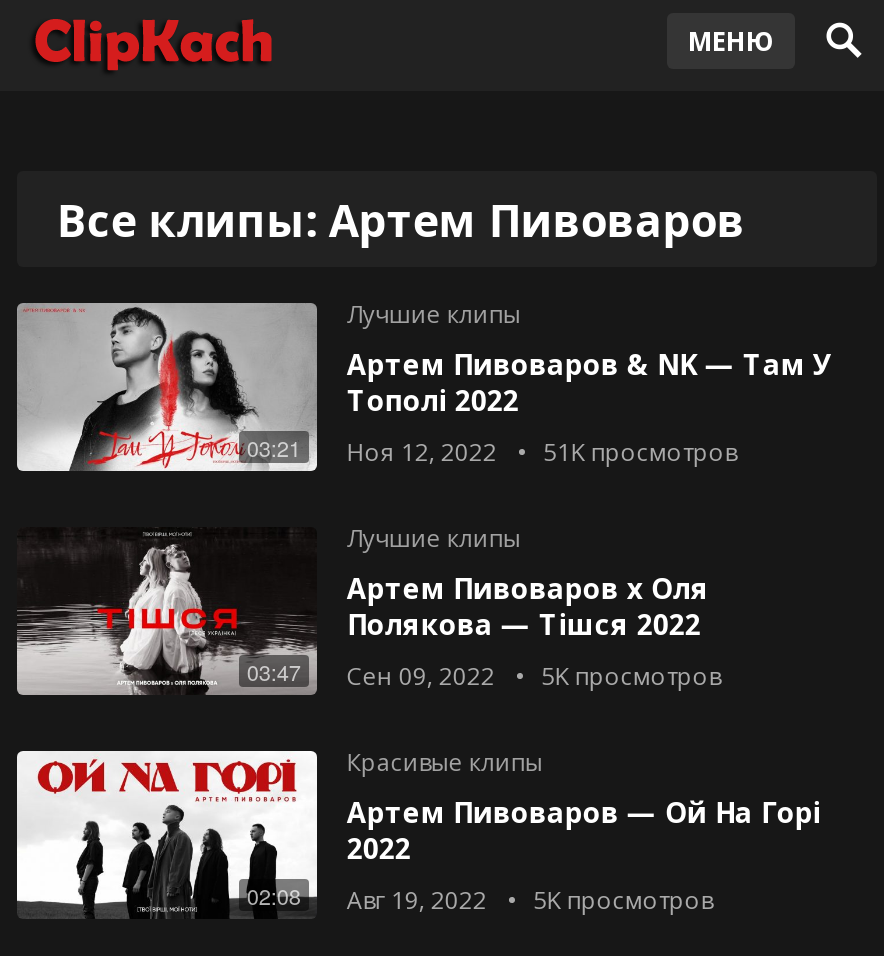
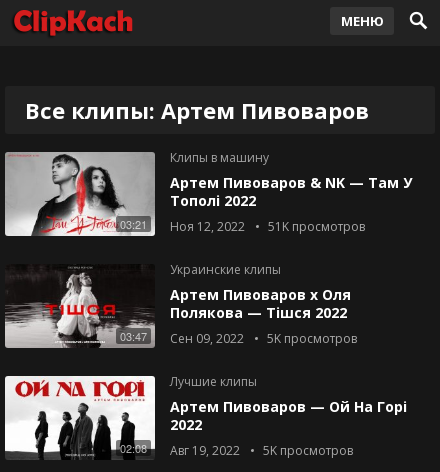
- Лучшие клипы
+ Клипы в машину

- Лучшие клипы
+ Украинские клипы

- Красивые клипы
+ Лучшие клипы
